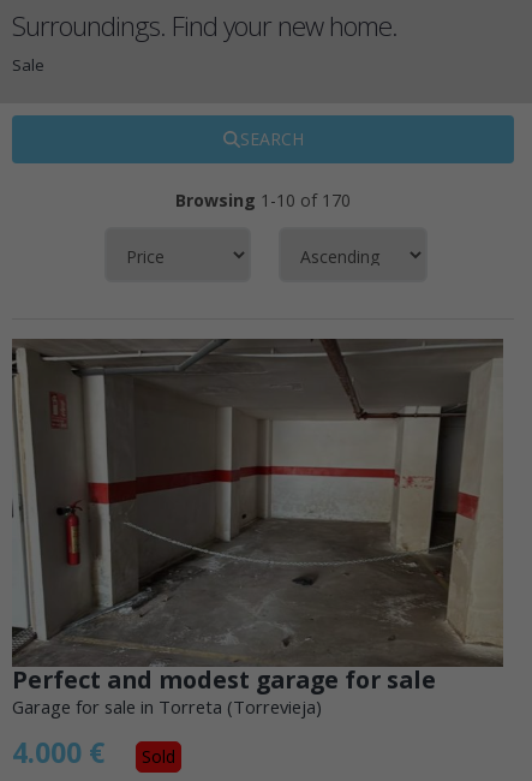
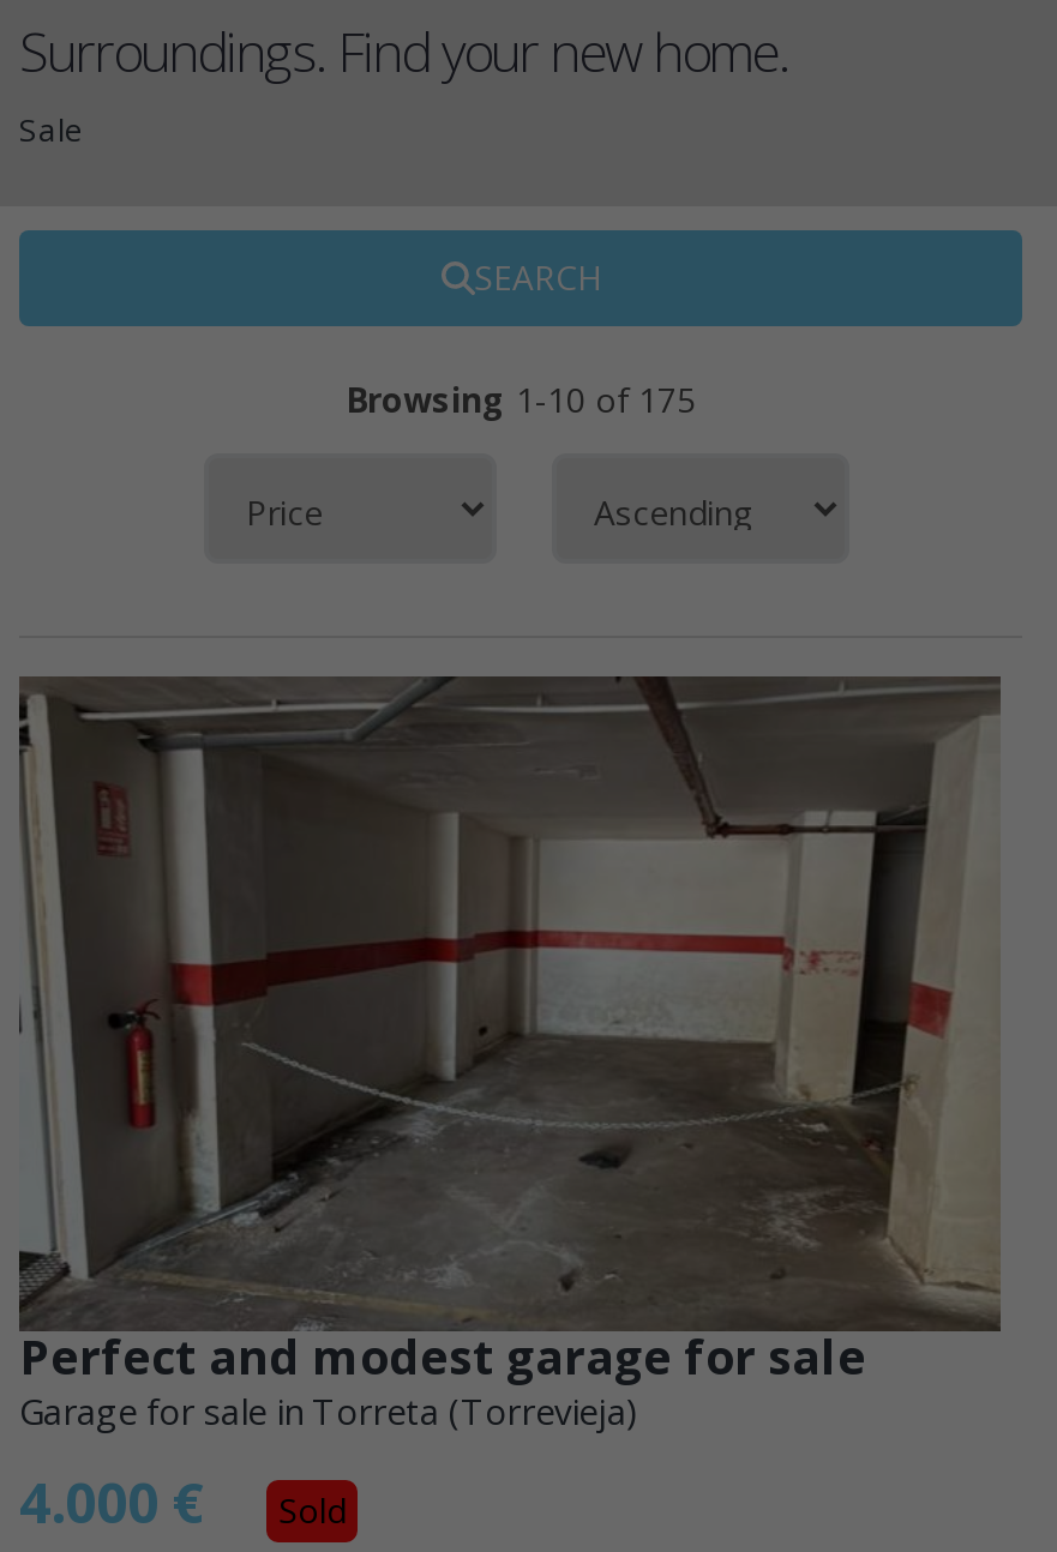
- Browsing 1-10 of 170
+ Browsing 1-10 of 175
